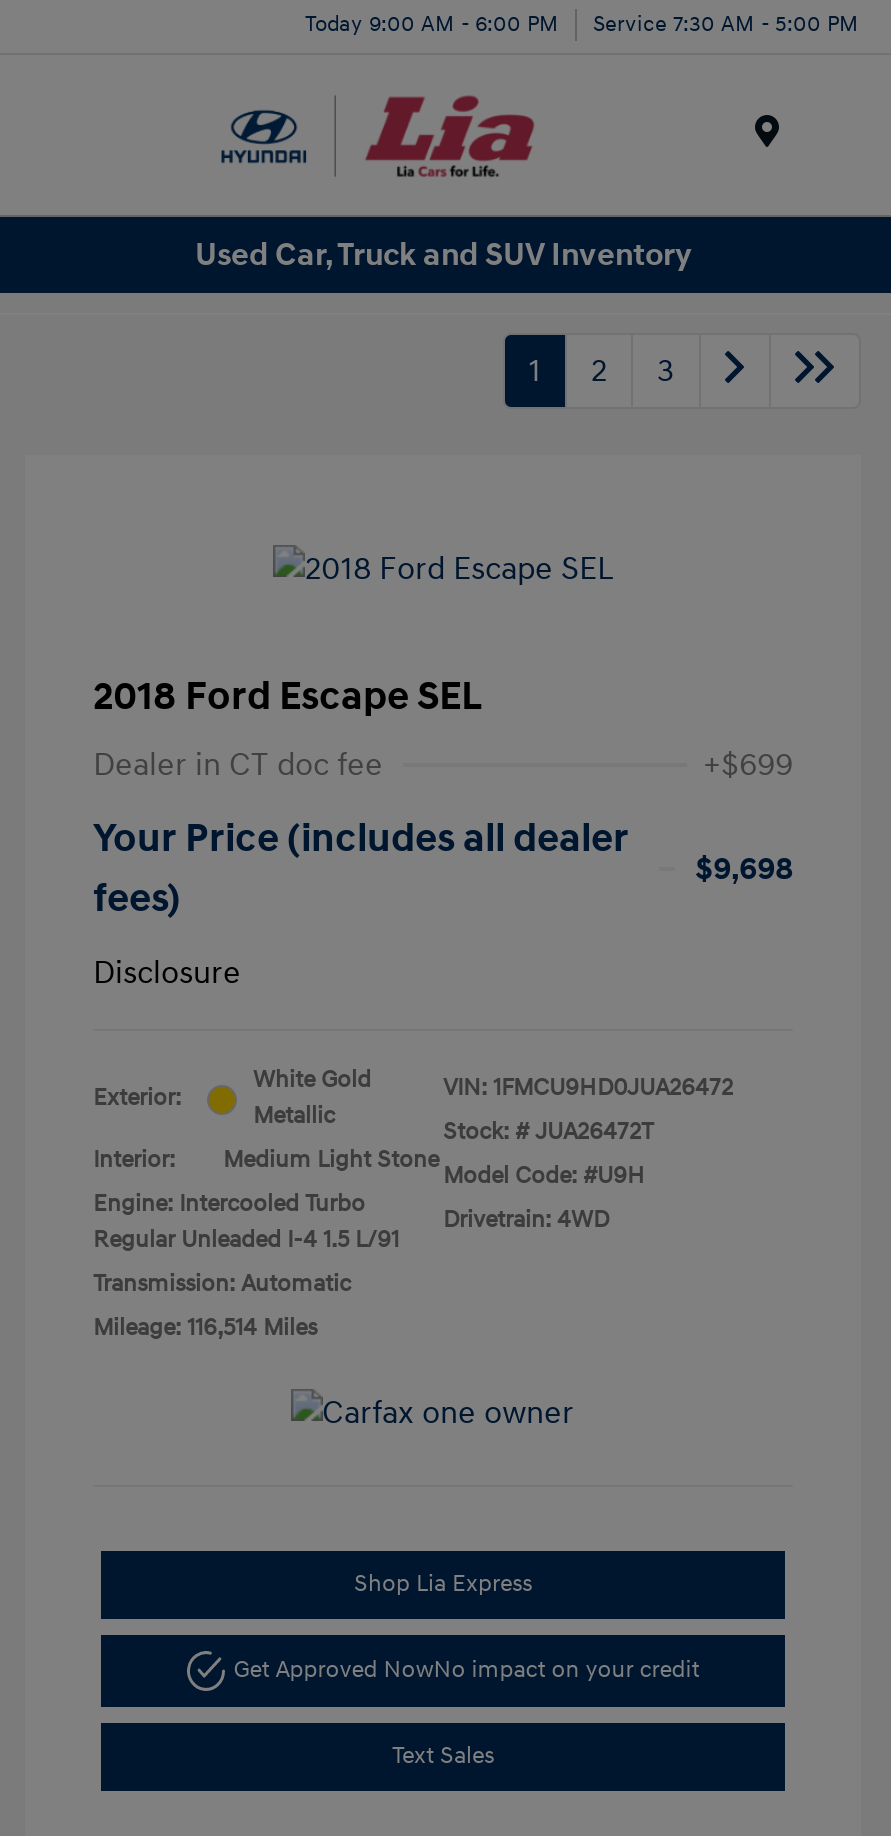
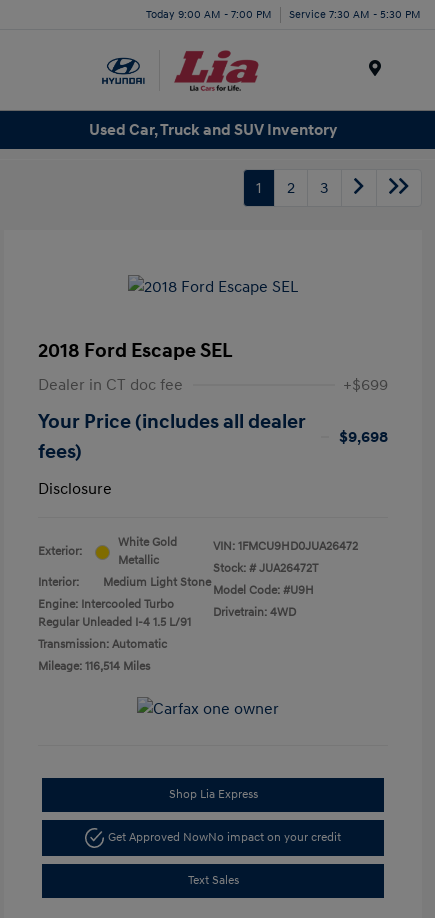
- Today 9:00 AM - 6:00 PM
+ Today 9:00 AM - 7:00 PM

- Service 7:30 AM - 5:00 PM
+ Service 7:30 AM - 5:30 PM
